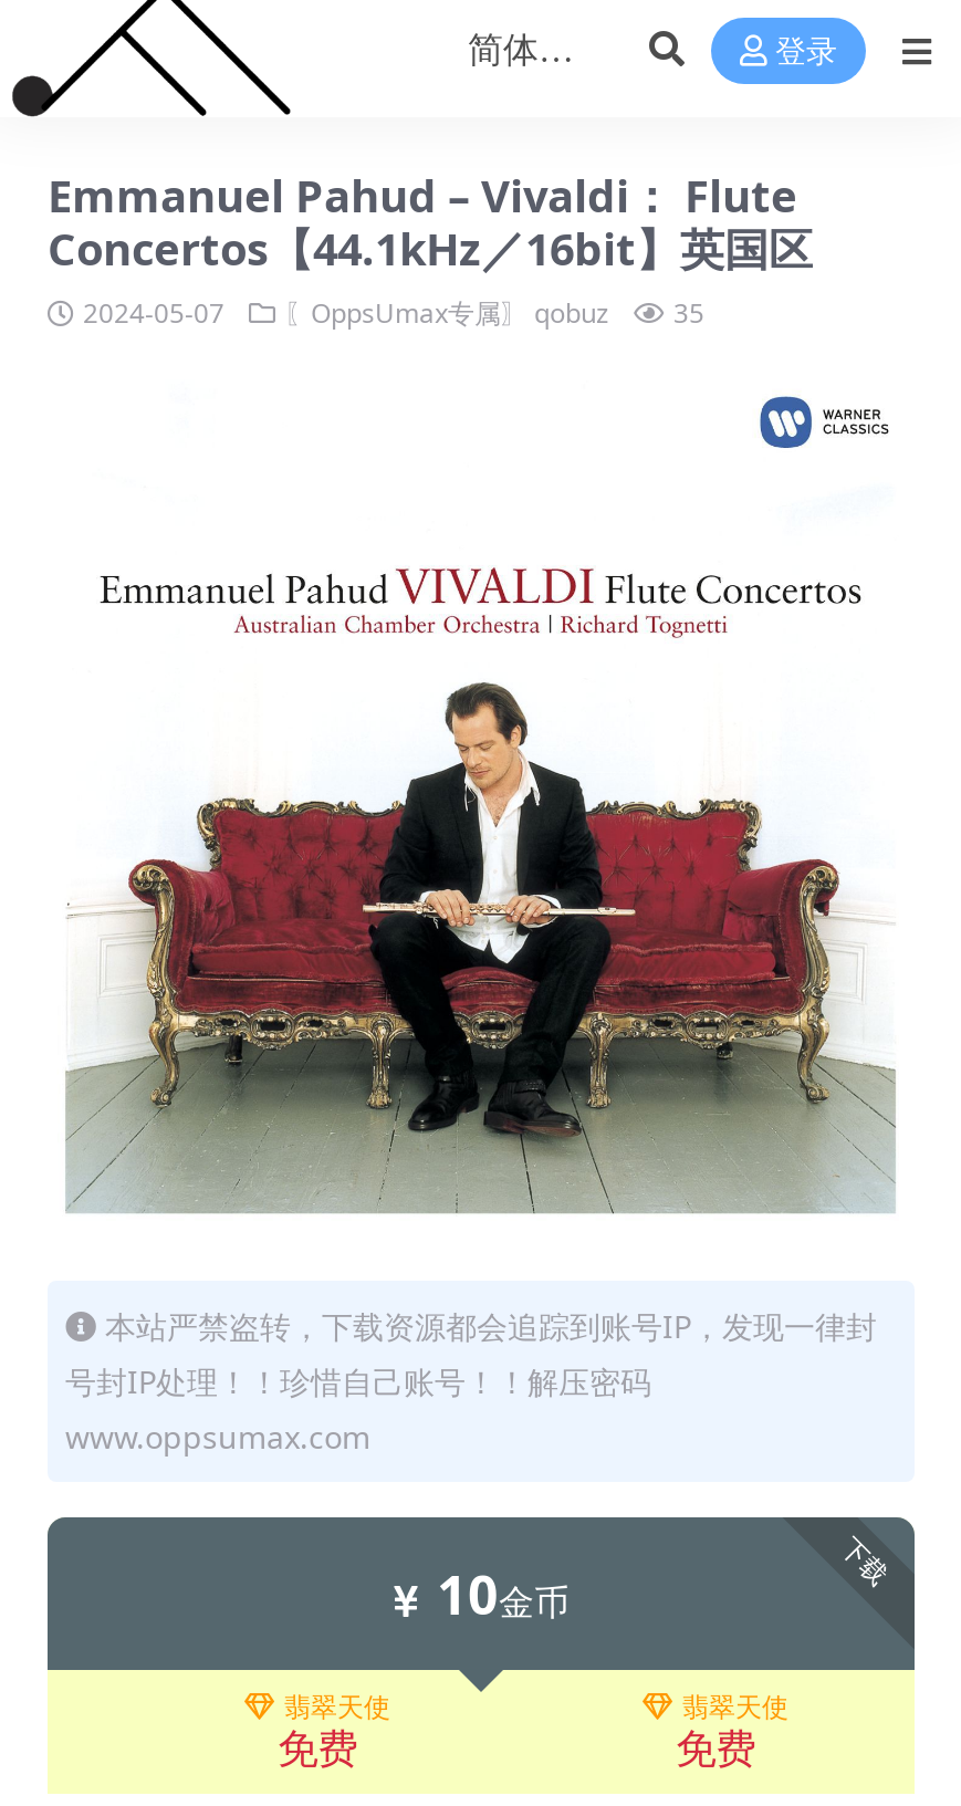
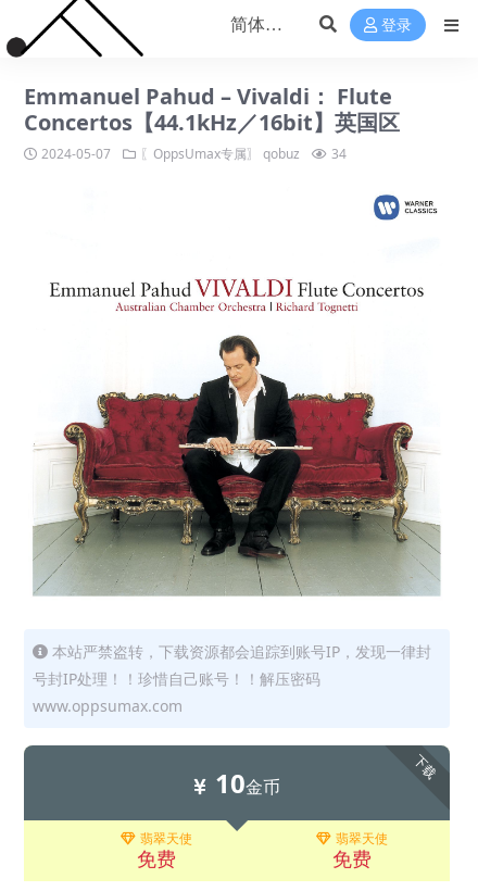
- 2024-05-07 〖OppsUmax专属〗 qobuz 35
+ 2024-05-07 〖OppsUmax专属〗 qobuz 34
